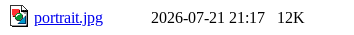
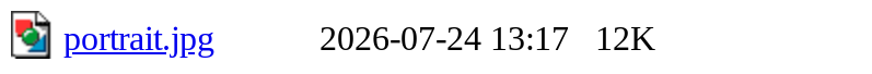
- 2026-07-21 21:17 12K
+ 2026-07-24 13:17 12K
